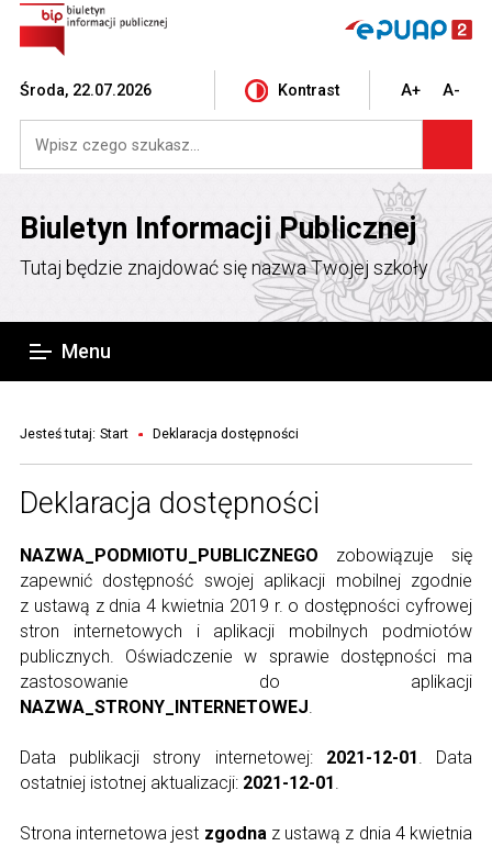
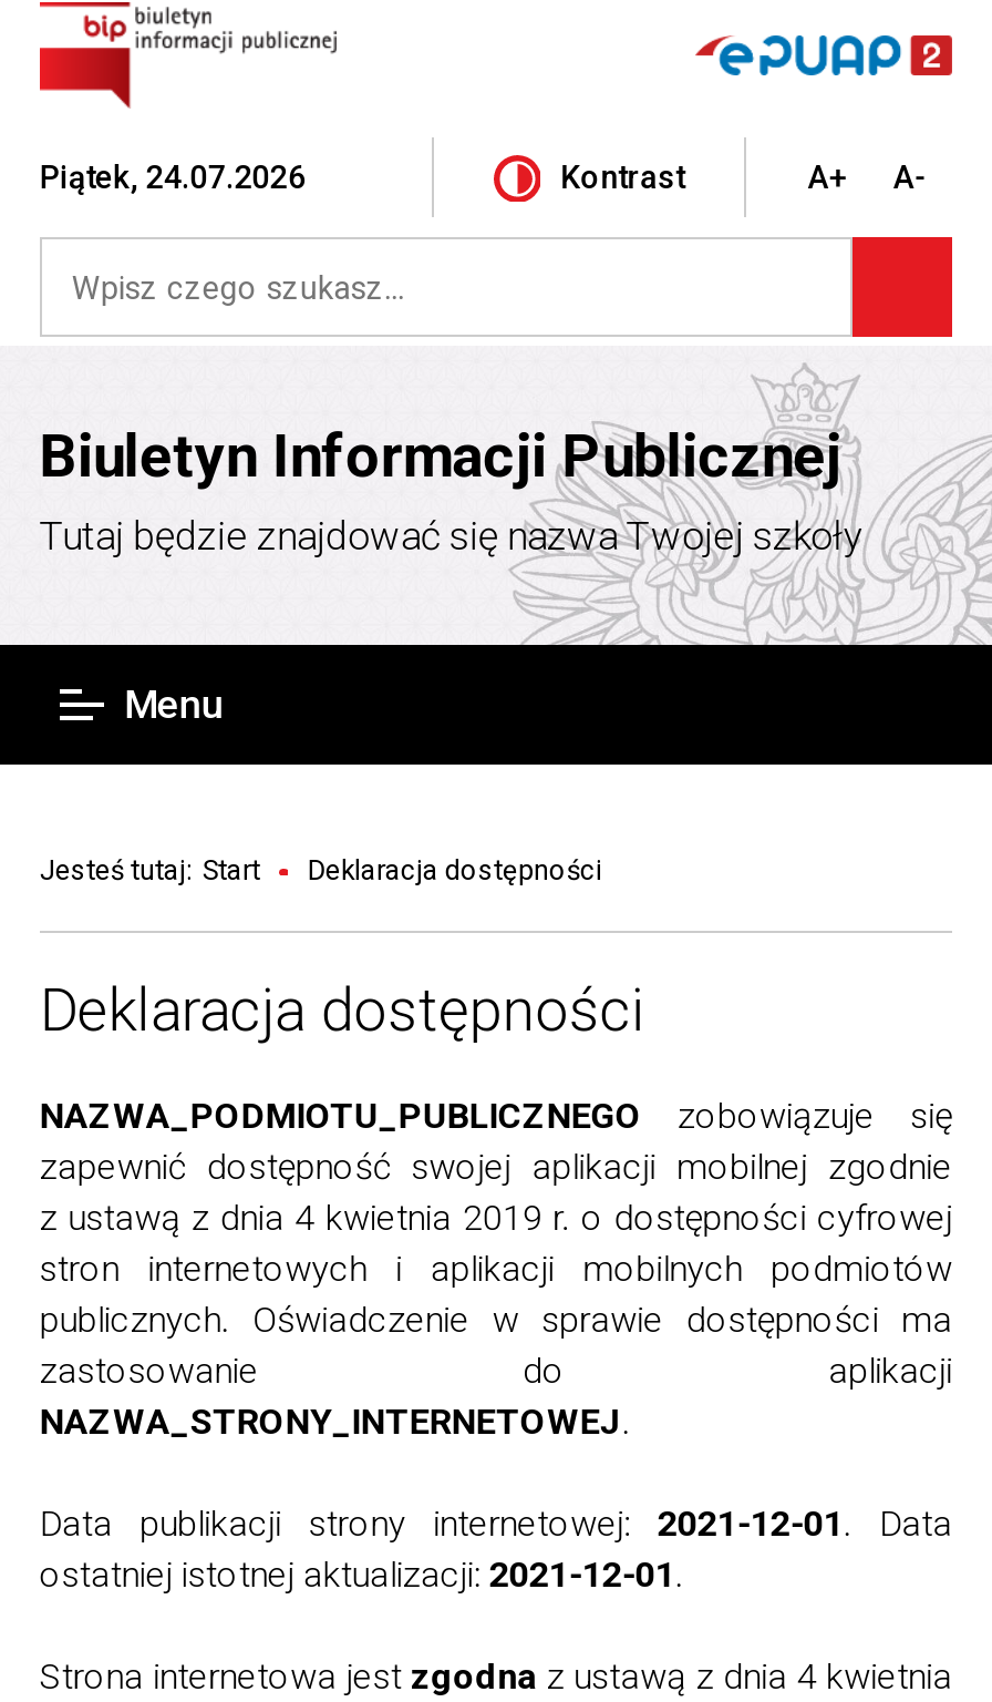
- Środa, 22.07.2026
+ Piątek, 24.07.2026
